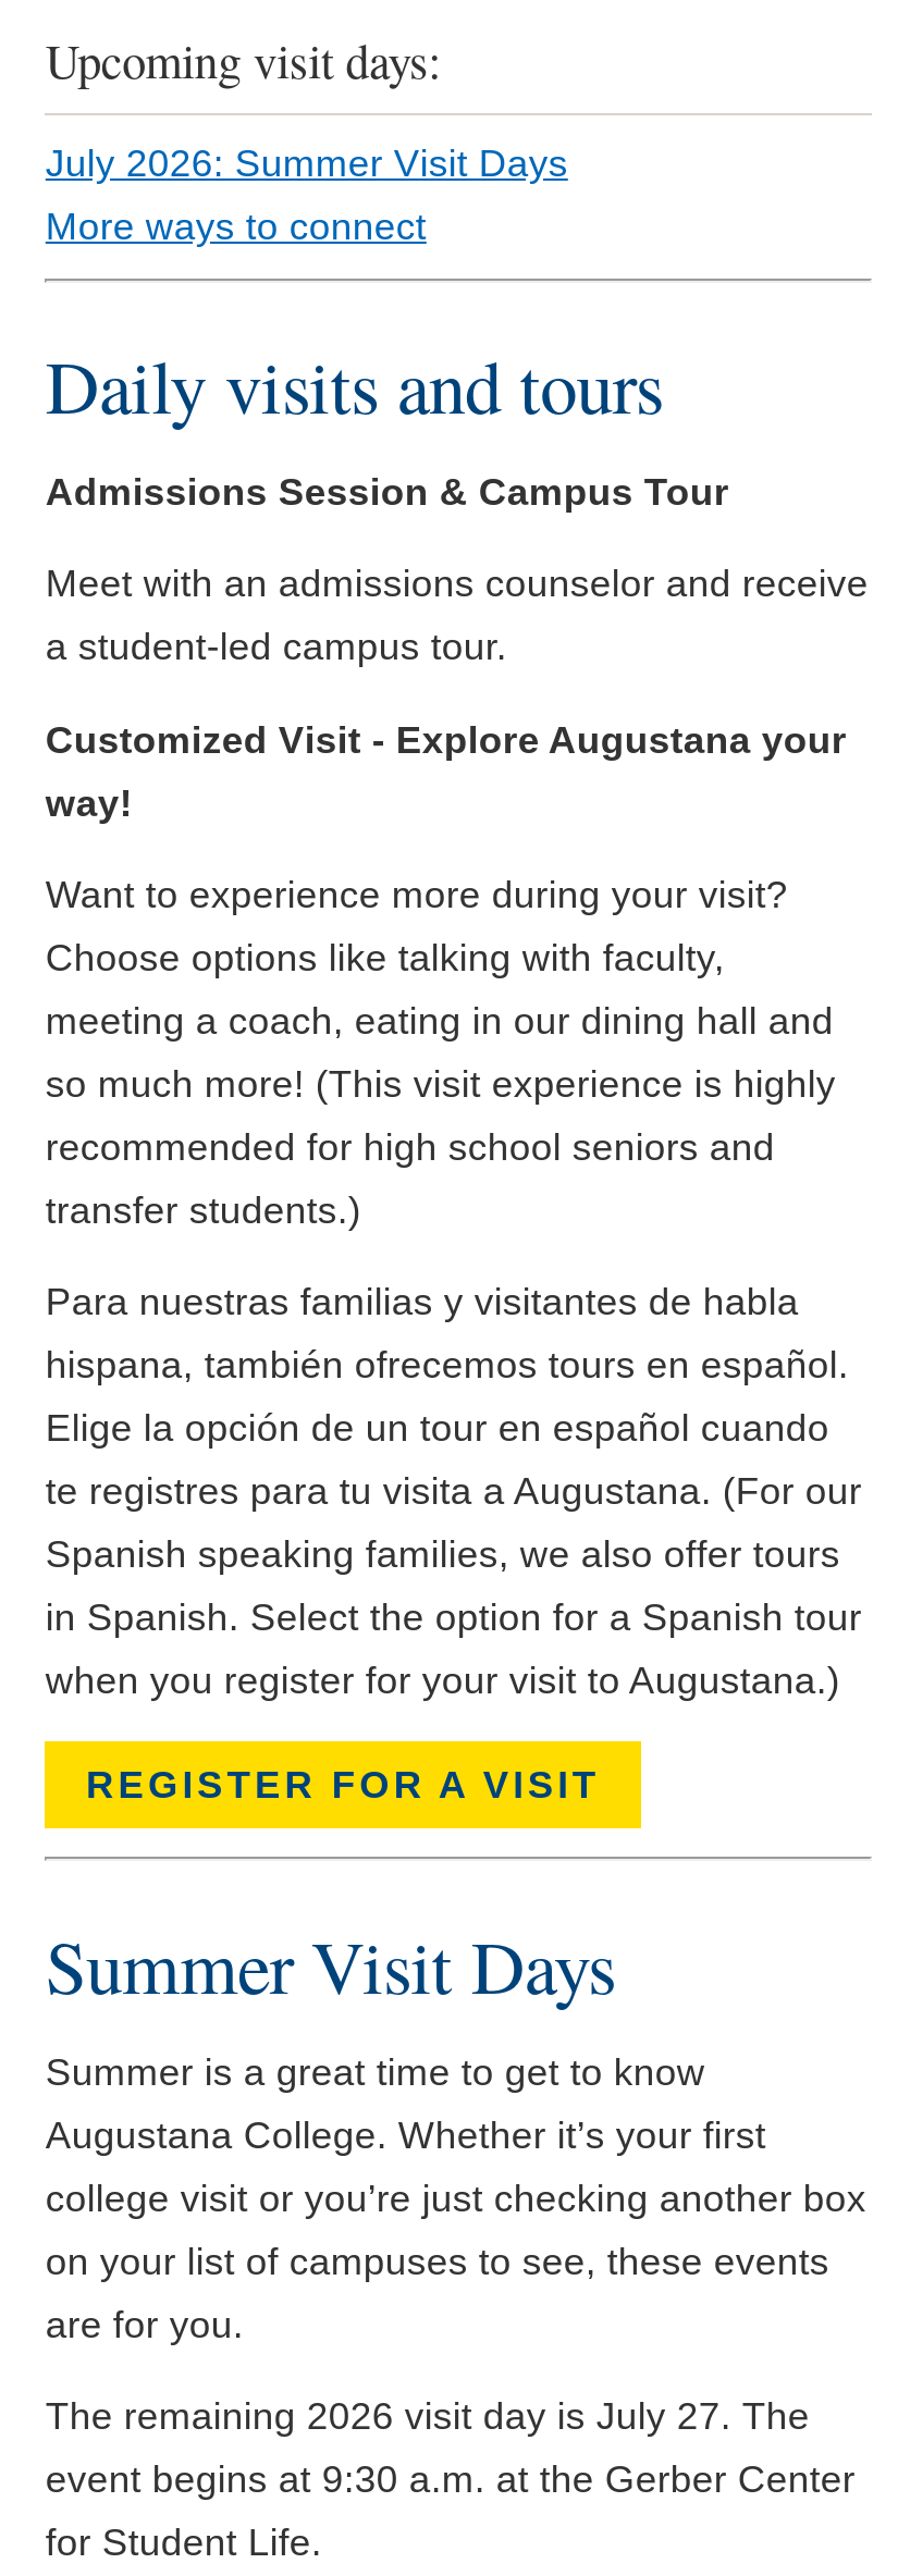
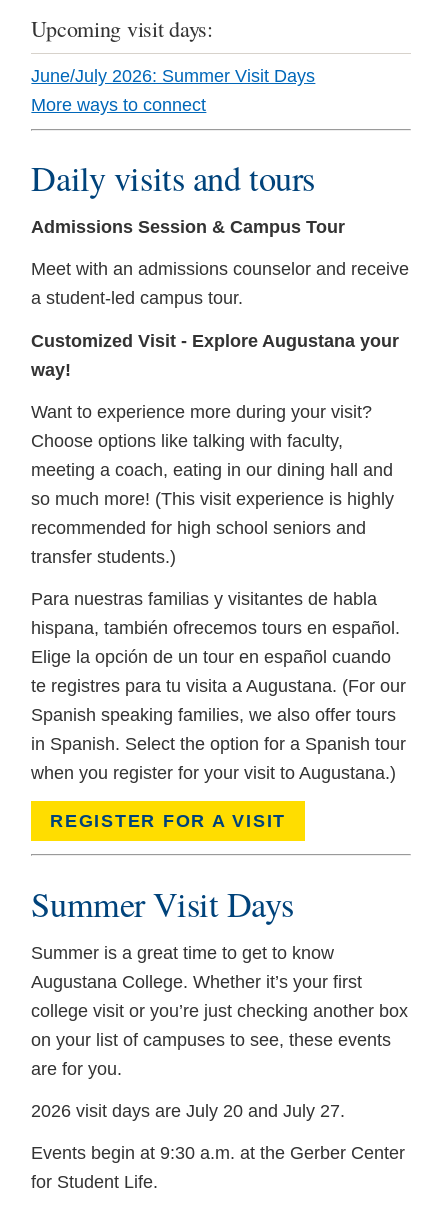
- July 2026: Summer Visit Days
+ June/July 2026: Summer Visit Days

- The remaining 2026 visit day is July 27. The
- event begins at 9:30 a.m. at the Gerber Center
+ 2026 visit days are July 20 and July 27.
+ Events begin at 9:30 a.m. at the Gerber Center
